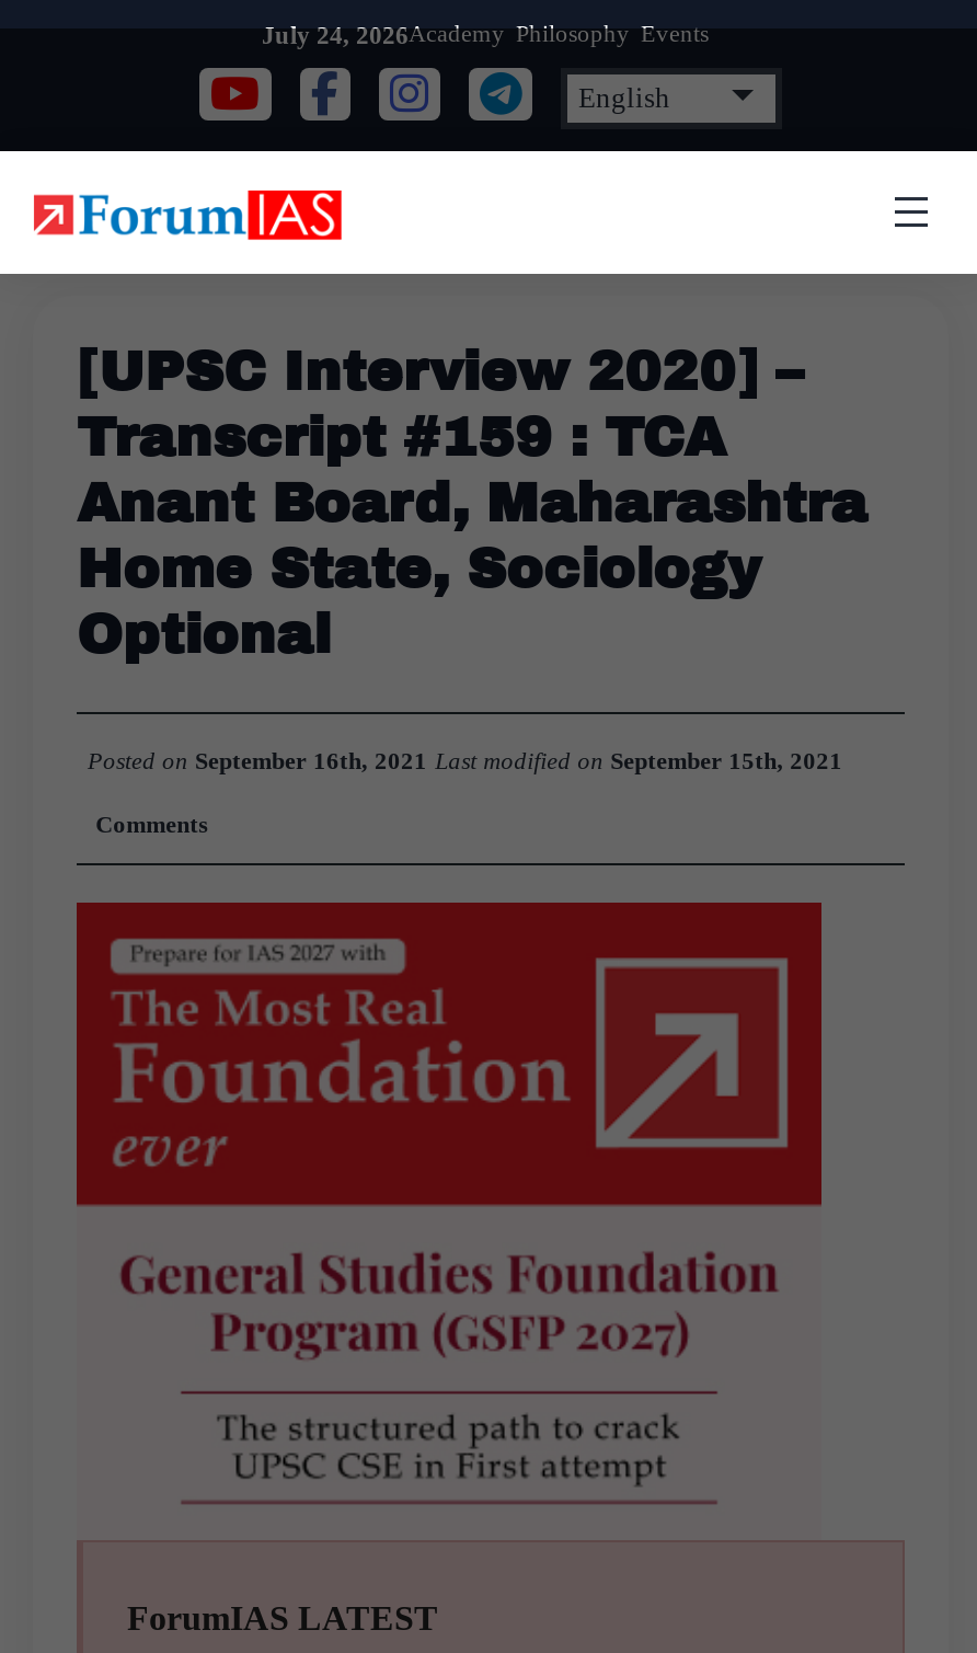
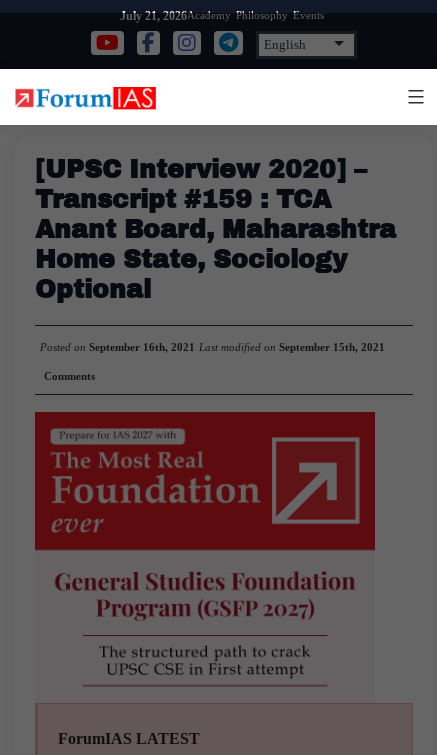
- July 24, 2026Academy Philosophy Events
+ July 21, 2026Academy Philosophy Events
